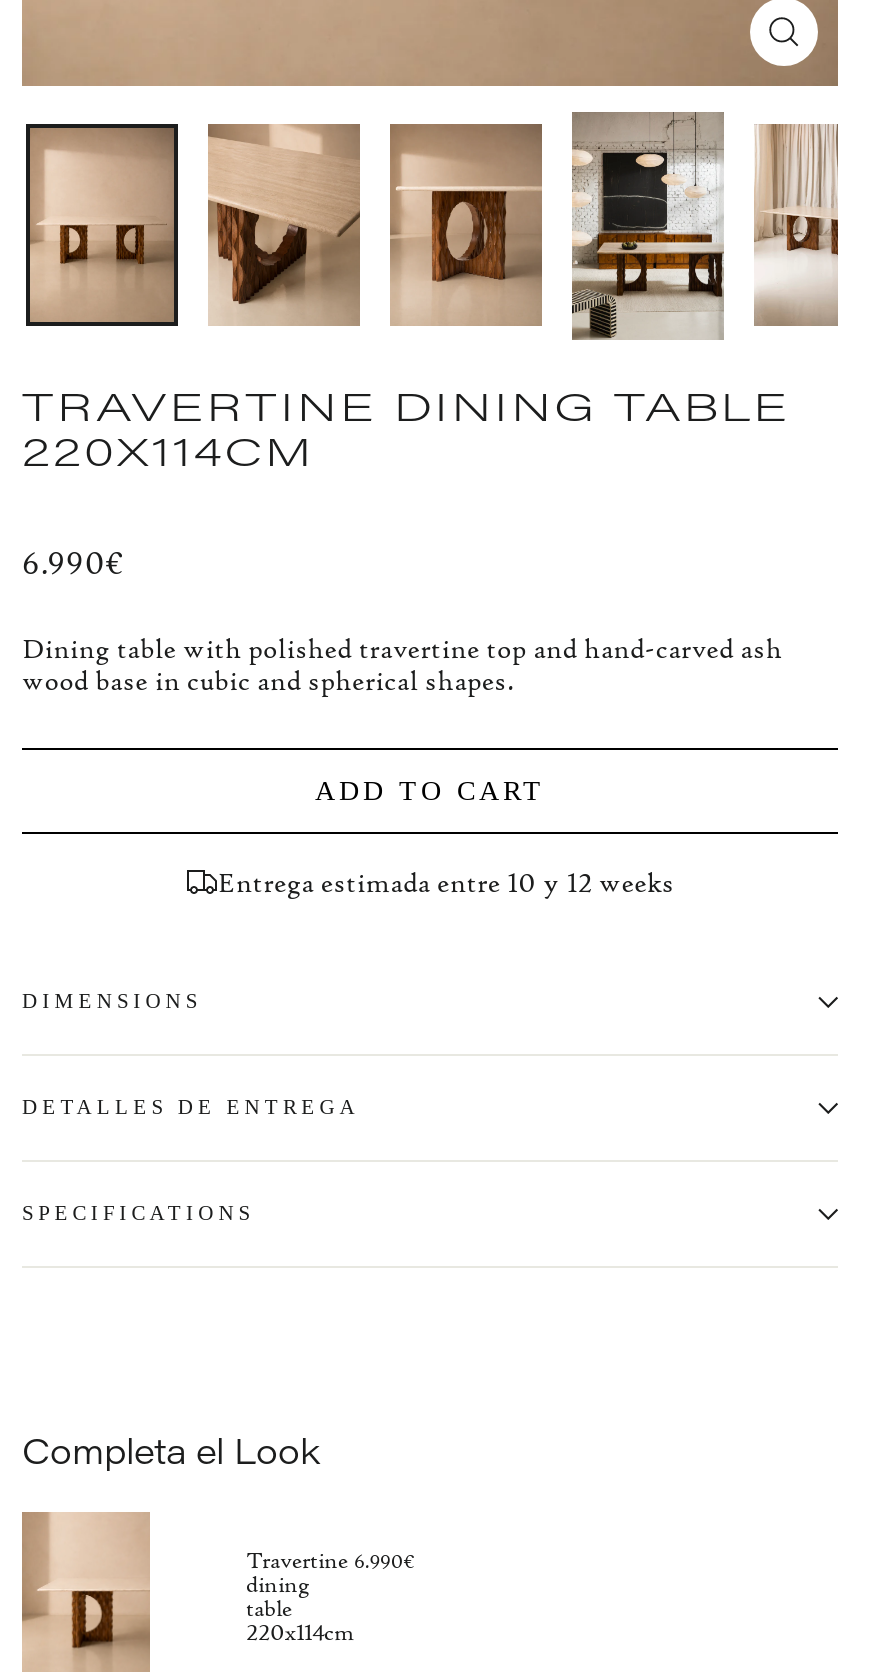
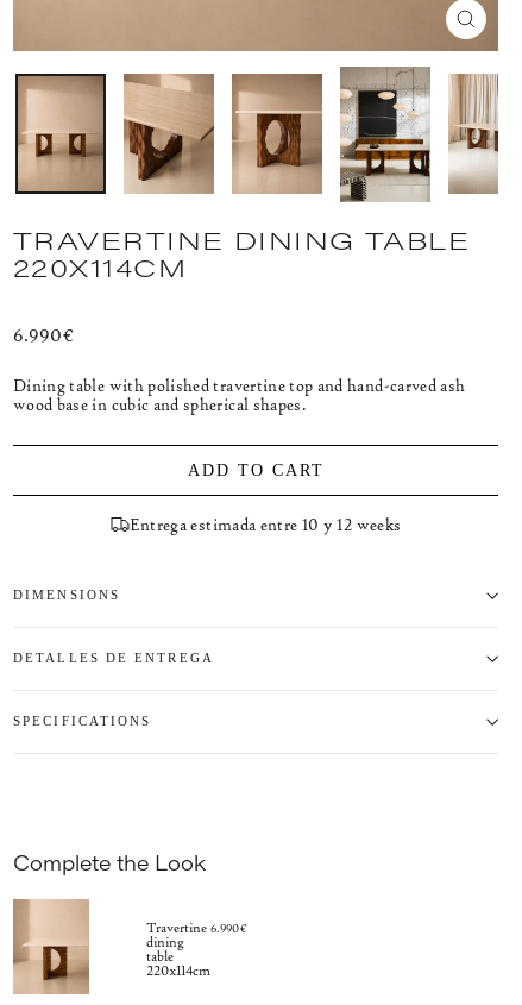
- Completa el Look
+ Complete the Look
